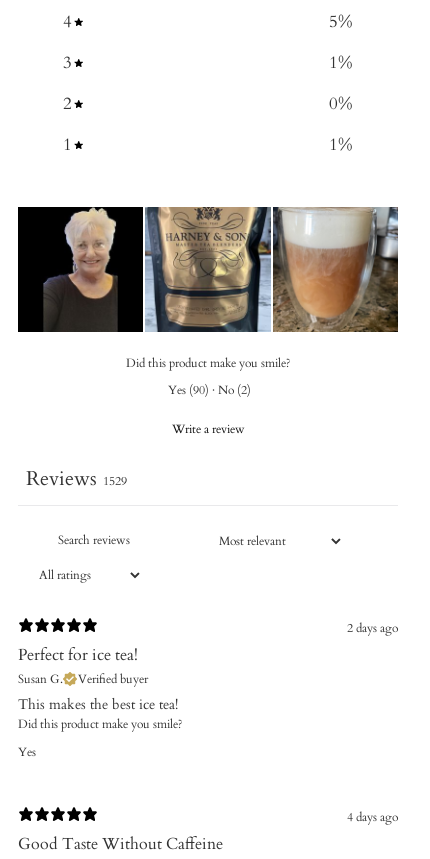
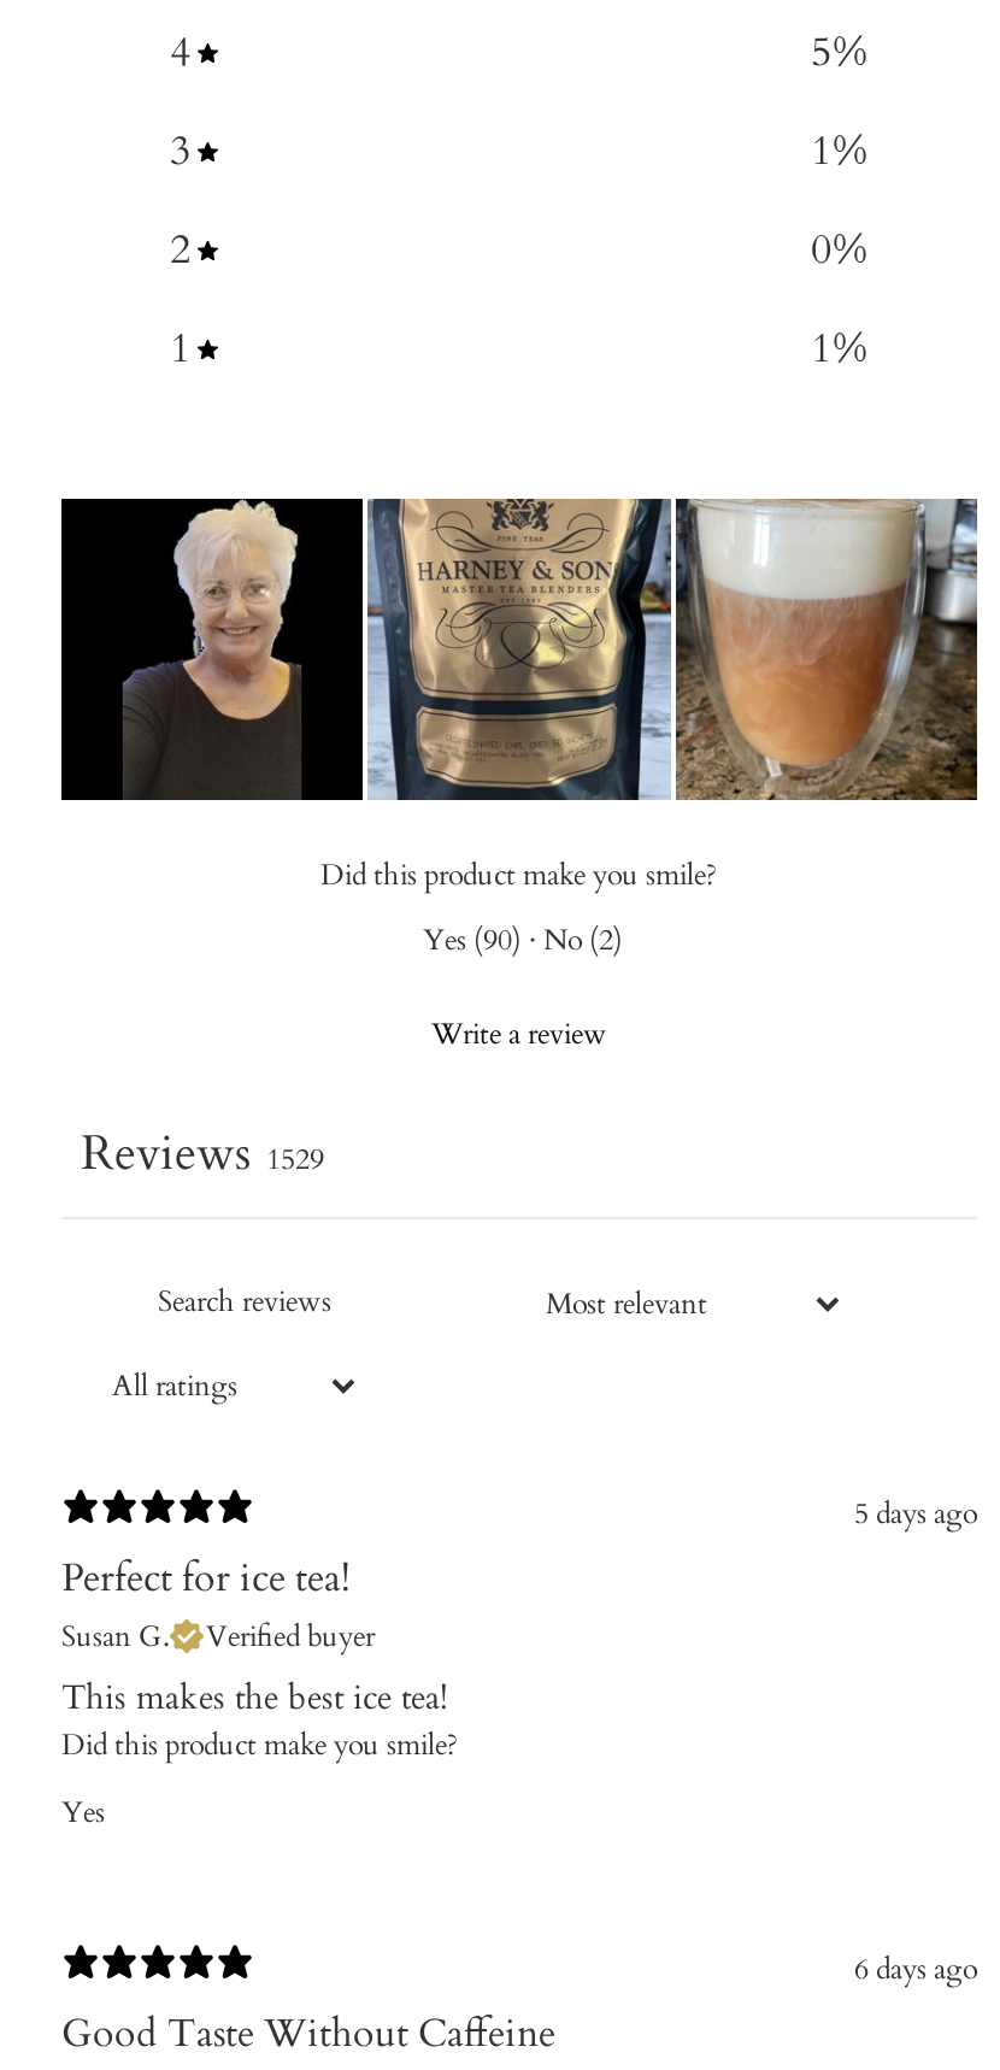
- 2 days ago
+ 5 days ago

- 4 days ago
+ 6 days ago
